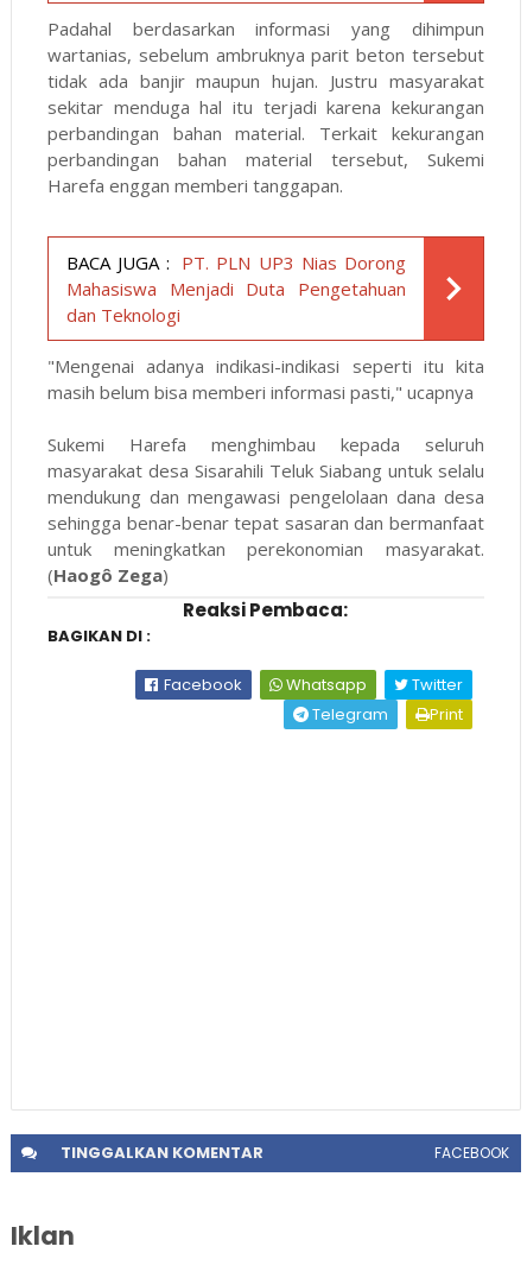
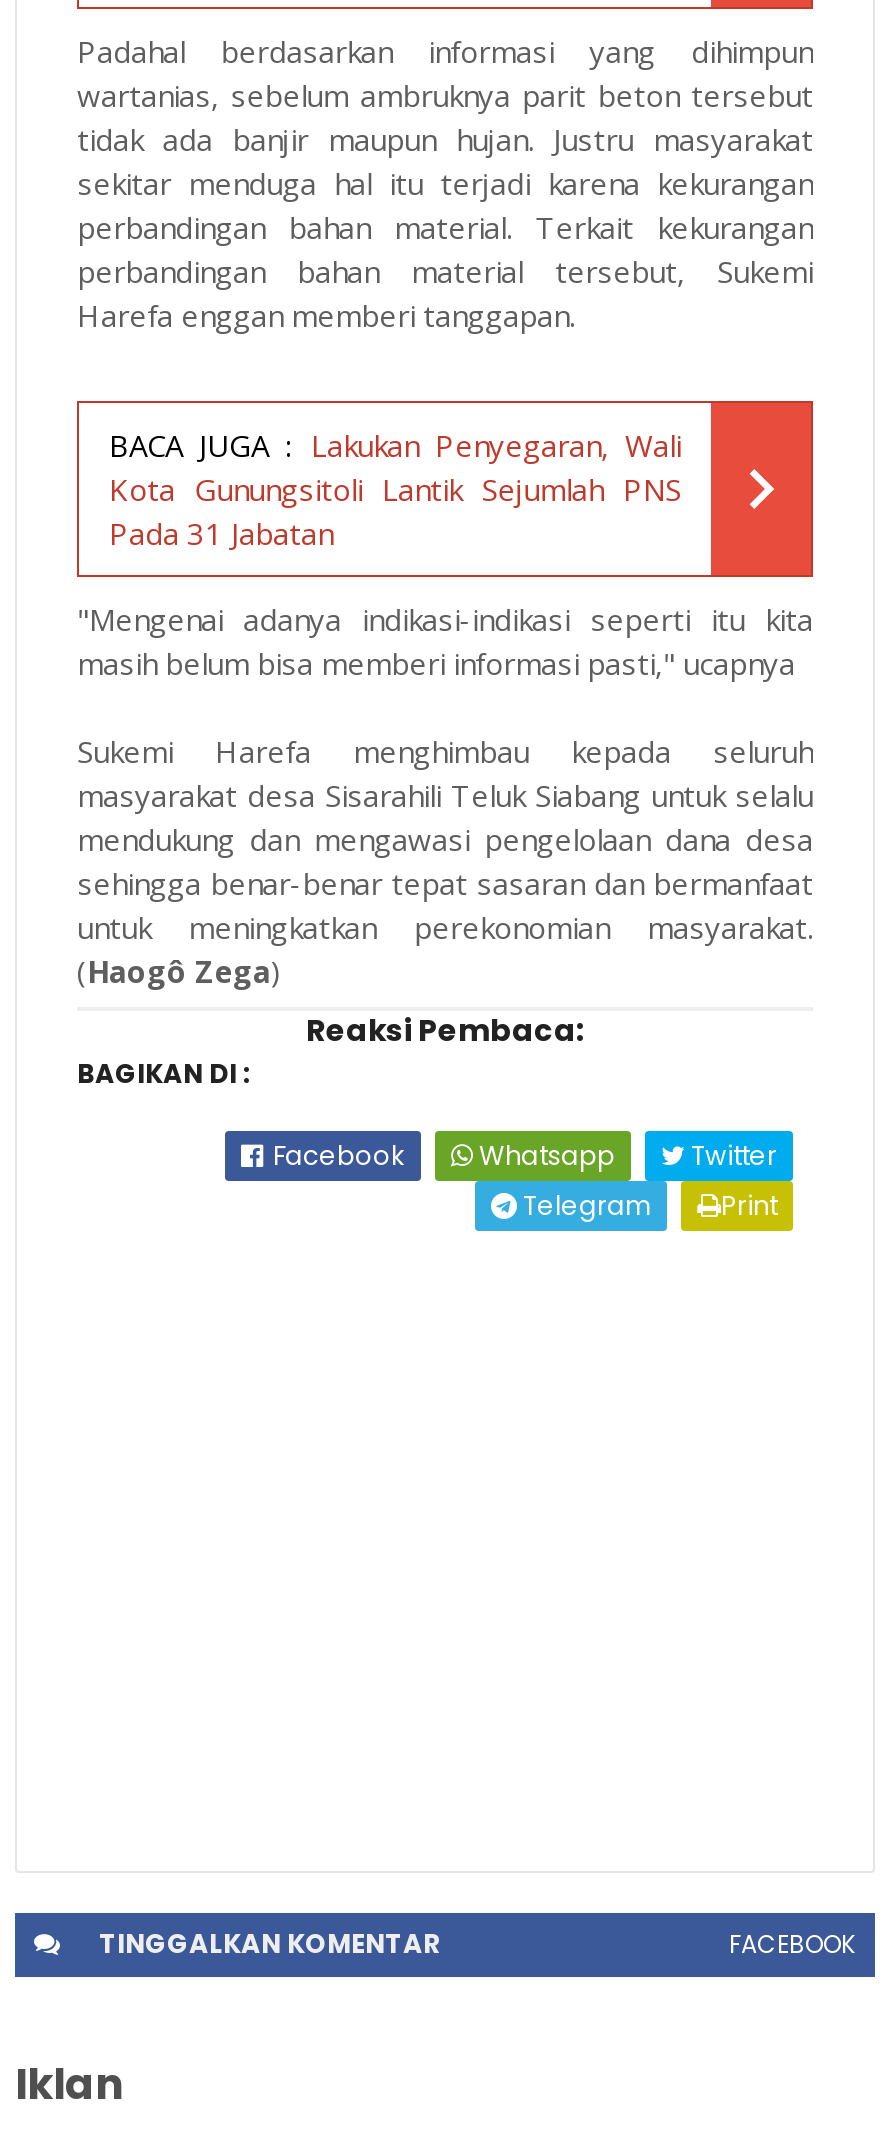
- BACA JUGA : PT. PLN UP3 Nias Dorong
- Mahasiswa Menjadi Duta Pengetahuan
- dan Teknologi
+ BACA JUGA : Lakukan Penyegaran, Wali
+ Kota Gunungsitoli Lantik Sejumlah PNS
+ Pada 31 Jabatan
